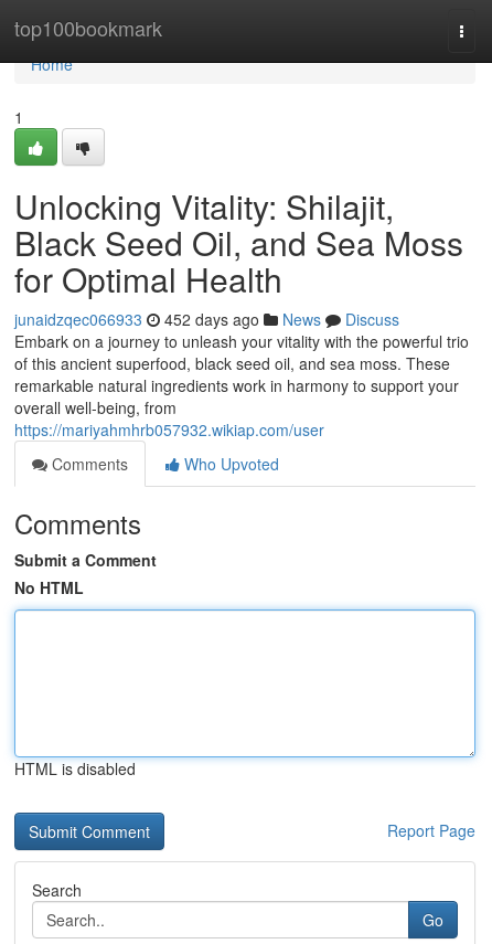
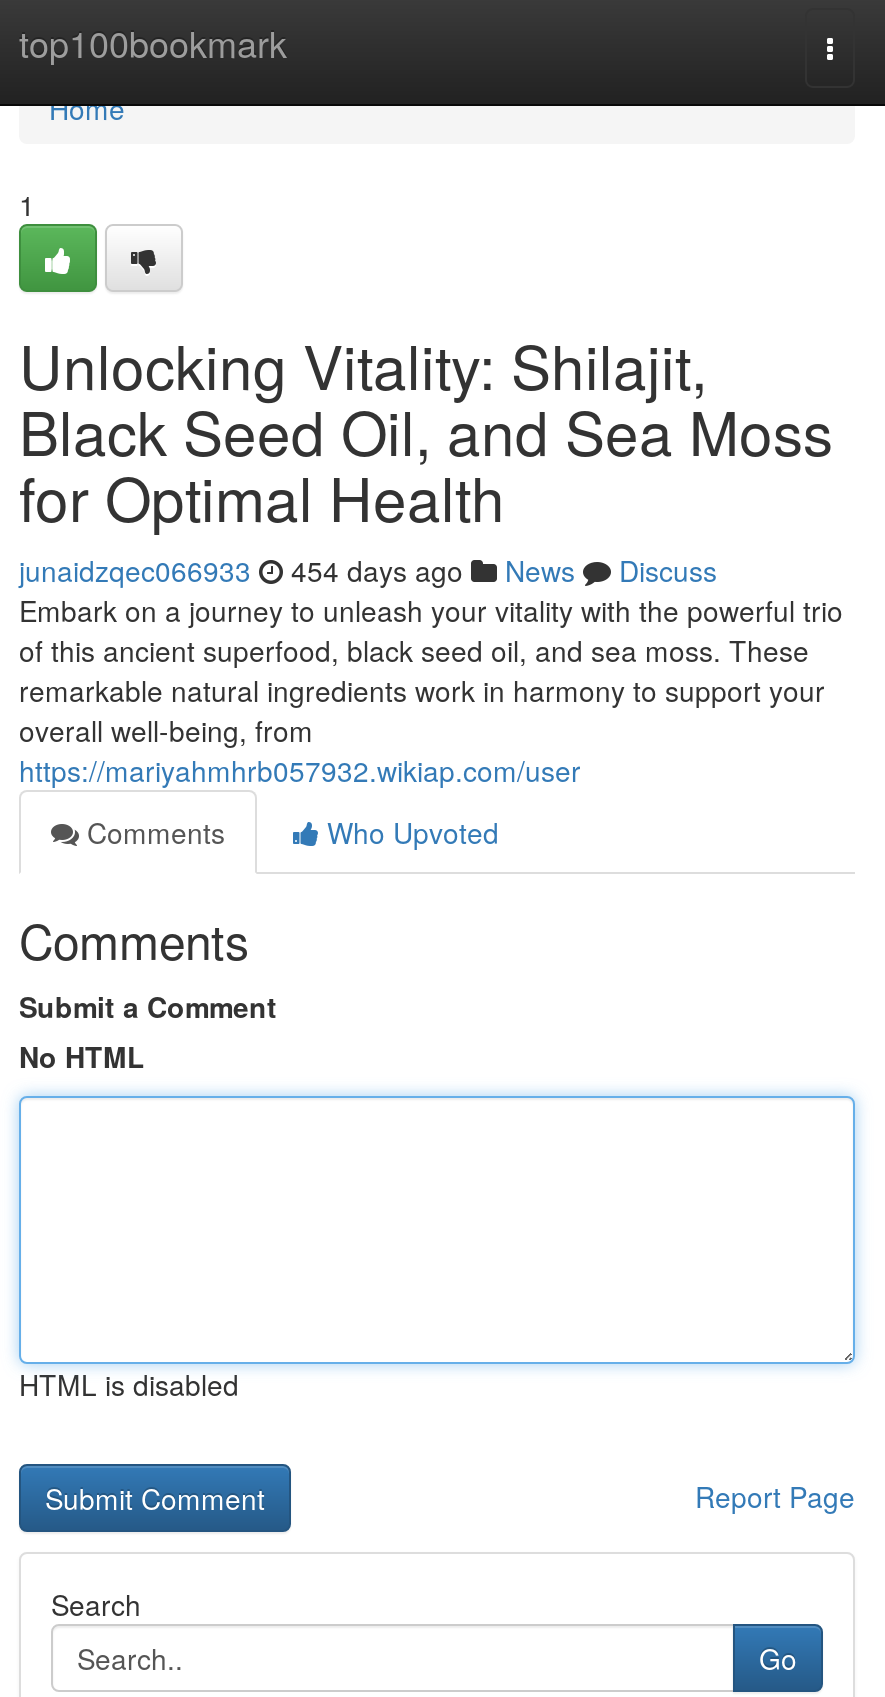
- junaidzqec066933 452 days ago News Discuss
+ junaidzqec066933 454 days ago News Discuss
